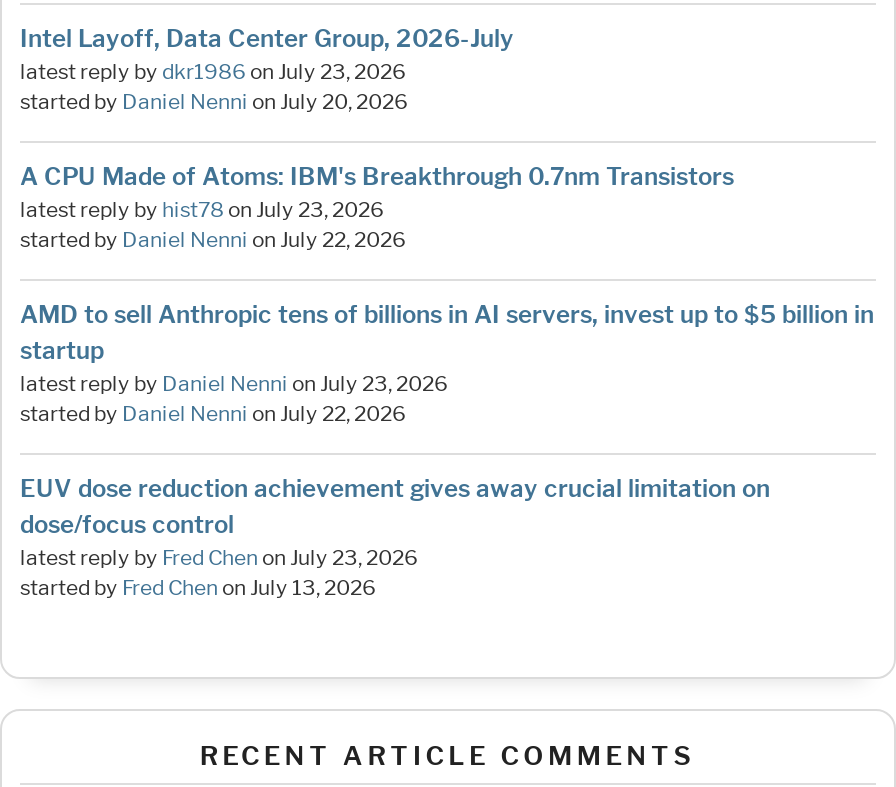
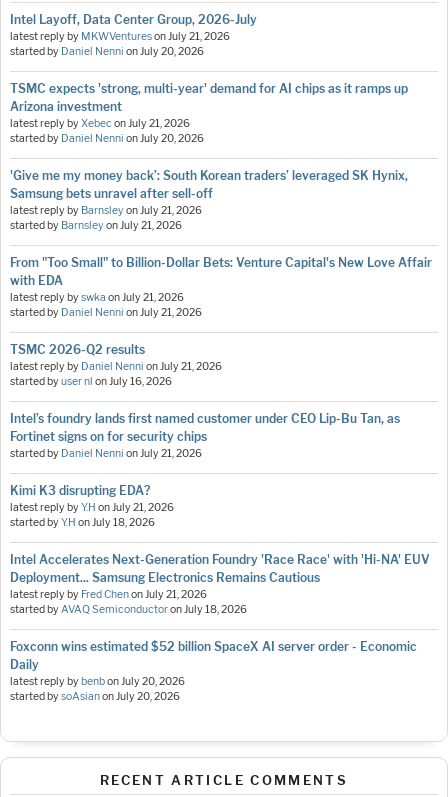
- latest reply by dkr1986 on July 23, 2026
+ latest reply by MKWVentures on July 21, 2026

- A CPU Made of Atoms: IBM's Breakthrough 0.7nm Transistors
- latest reply by hist78 on July 23, 2026
- started by Daniel Nenni on July 22, 2026
- AMD to sell Anthropic tens of billions in AI servers, invest up to $5 billion in
- startup
- latest reply by Daniel Nenni on July 23, 2026
- started by Daniel Nenni on July 22, 2026
- EUV dose reduction achievement gives away crucial limitation on
- dose/focus control
- latest reply by Fred Chen on July 23, 2026
- started by Fred Chen on July 13, 2026
+ TSMC expects 'strong, multi-year' demand for AI chips as it ramps up
+ Arizona investment
+ latest reply by Xebec onJuly 21, 2026
+ started by Daniel Nenni on July 20, 2026
+ 'Give me my money back’: South Korean traders’ leveraged SK Hynix,
+ Samsung bets unravel after sell-off
+ latest reply by Barnsley onJuly 21, 2026
+ started by Barnsley onJuly 21, 2026
+ From "Too Small" to Billion-Dollar Bets: Venture Capital's New Love Affair
+ with EDA
+ latest reply by swka onJuly 21, 2026
+ started by Daniel Nenni onJuly 21, 2026
+ TSMC 2026-Q2 results
+ latest reply by Daniel Nenni onJuly 21, 2026
+ started by user nl onJuly 16, 2026
+ Intel’s foundry lands first named customer under CEO Lip-Bu Tan, as
+ Fortinet signs on for security chips
+ started by Daniel Nenni onJuly 21, 2026
+ Kimi K3 disrupting EDA?
+ latest reply by Y.H onJuly 21, 2026
+ started by Y.H onJuly 18, 2026
+ Intel Accelerates Next-Generation Foundry 'Race Race' with 'Hi-NA' EUV
+ Deployment... Samsung Electronics Remains Cautious
+ latest reply by Fred Chen onJuly 21, 2026
+ started by AVAQ SemiconductoronJuly 18, 2026
+ Foxconn wins estimated $52 billion SpaceX AI server order - Economic
+ Daily
+ latest reply by benbonJuly 20, 2026
+ started by soAsian onJuly 20, 2026
